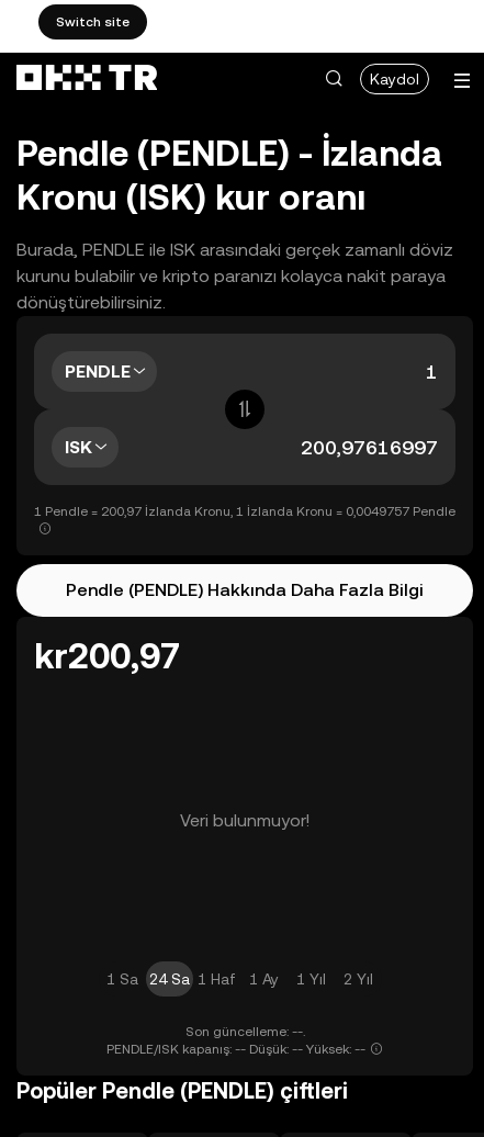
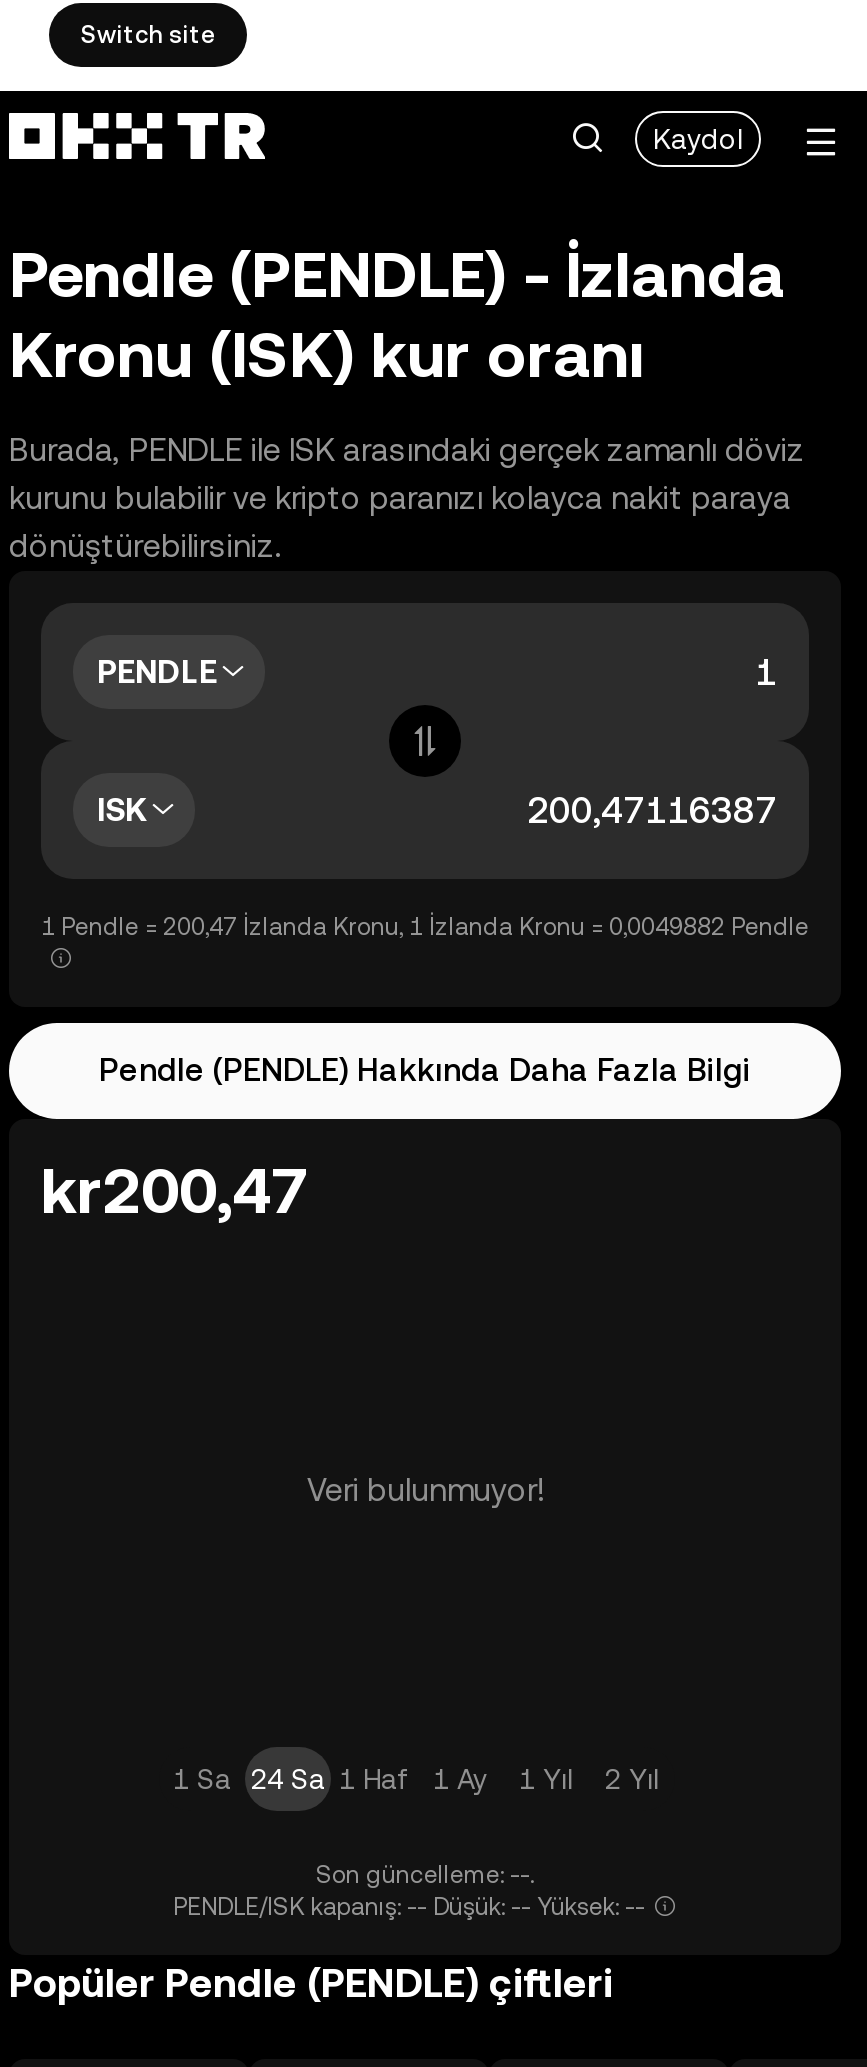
- 1 Pendle = 200,97 İzlanda Kronu, 1 İzlanda Kronu = 0,0049757 Pendle
+ 1 Pendle = 200,47 İzlanda Kronu, 1 İzlanda Kronu = 0,0049882 Pendle

- kr200,97
+ kr200,47
